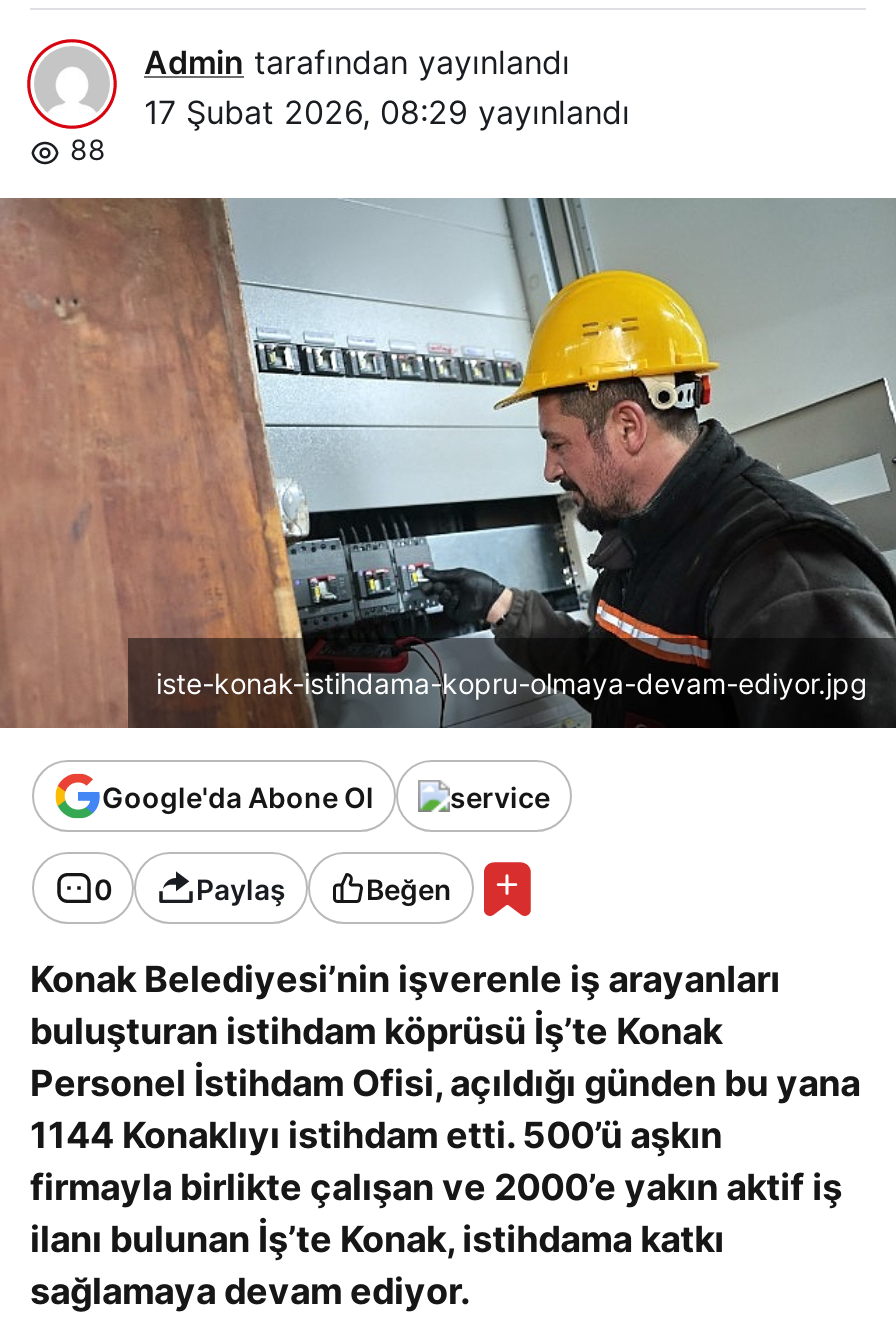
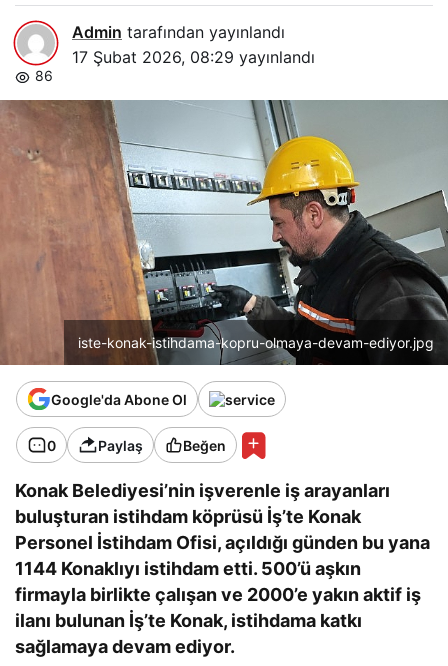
- 88
+ 86
